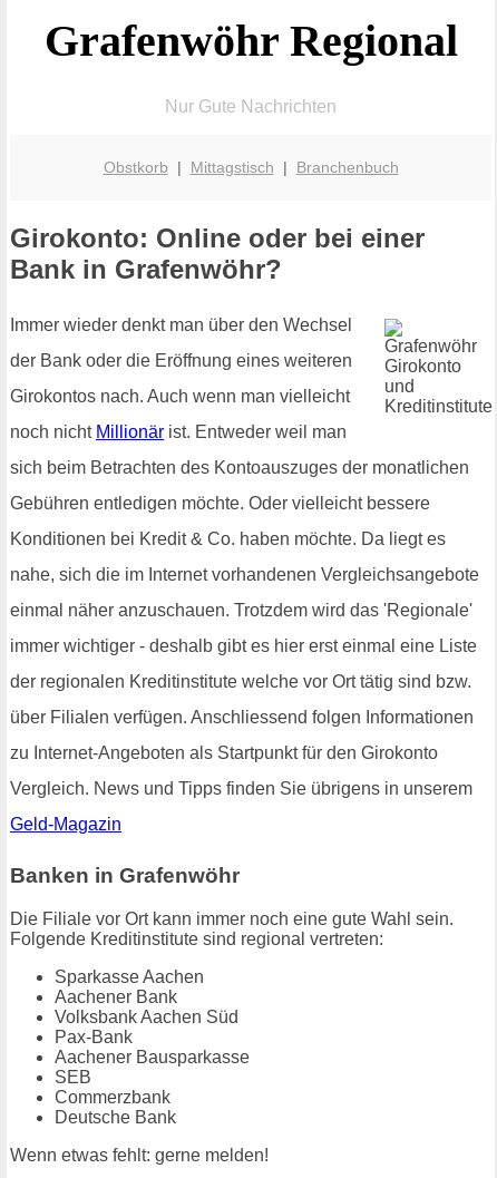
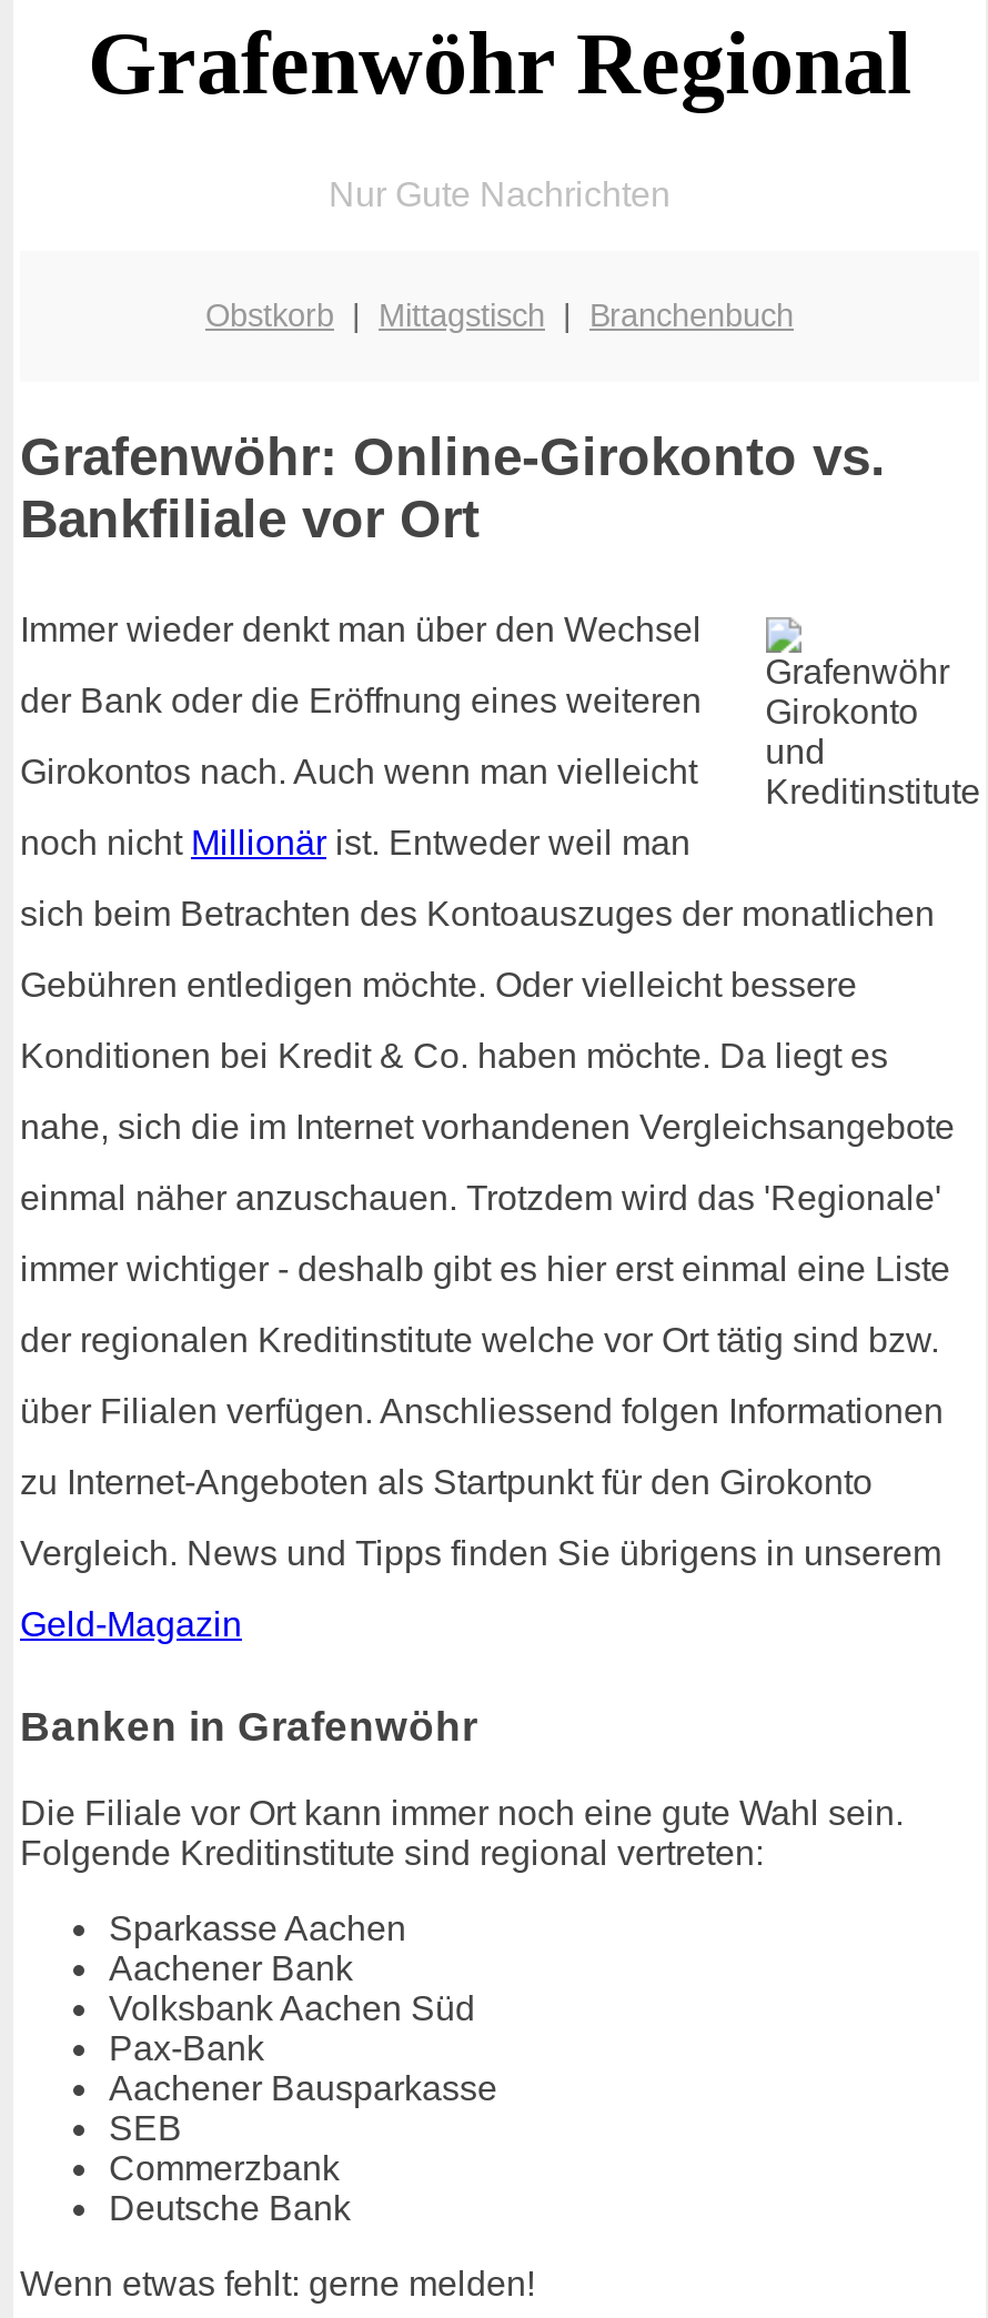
- Girokonto: Online oder bei einer
- Bank in Grafenwöhr?
+ Grafenwöhr: Online-Girokonto vs.
+ Bankfiliale vor Ort
